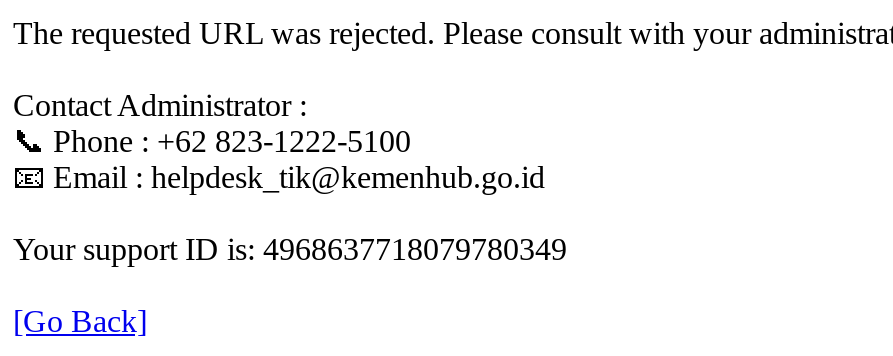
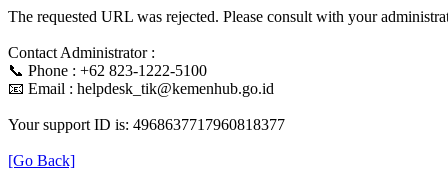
- Your support ID is: 4968637718079780349
+ Your support ID is: 4968637717960818377
